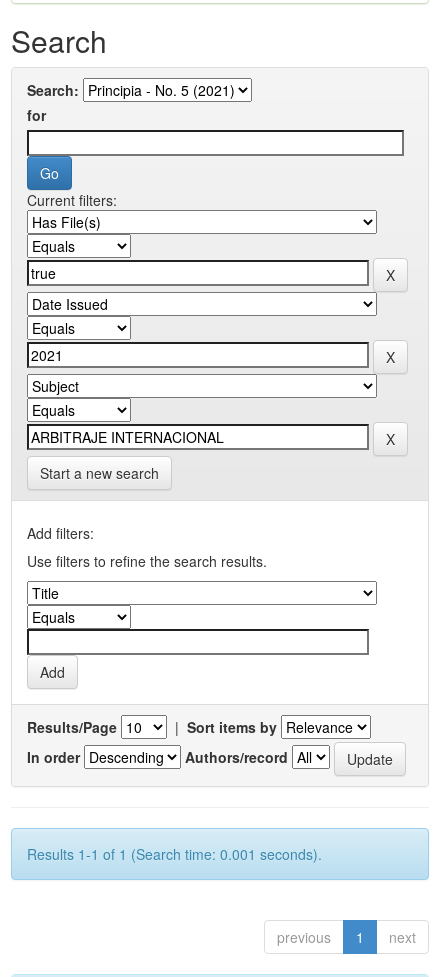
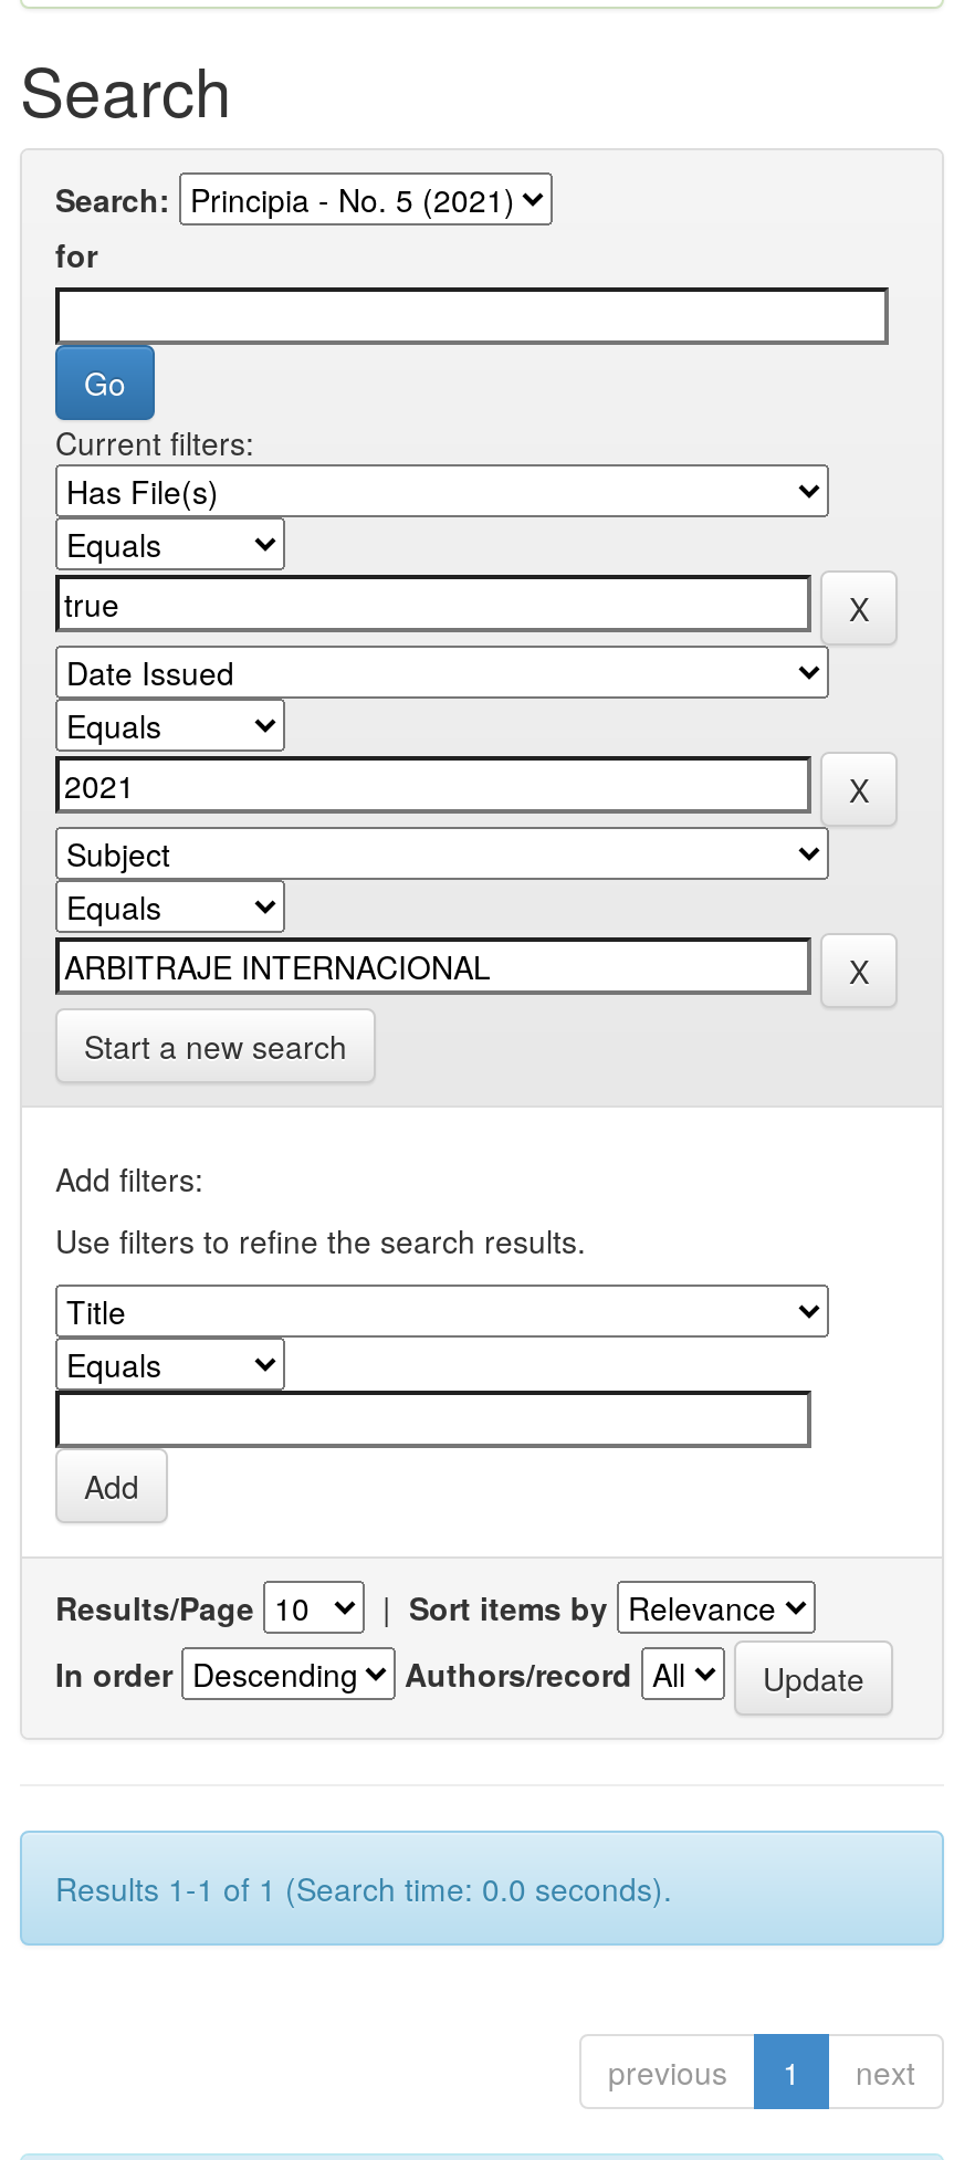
- Results 1-1 of 1 (Search time: 0.001 seconds).
+ Results 1-1 of 1 (Search time: 0.0 seconds).
